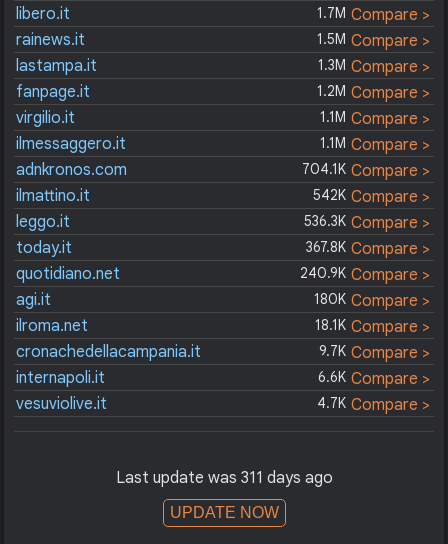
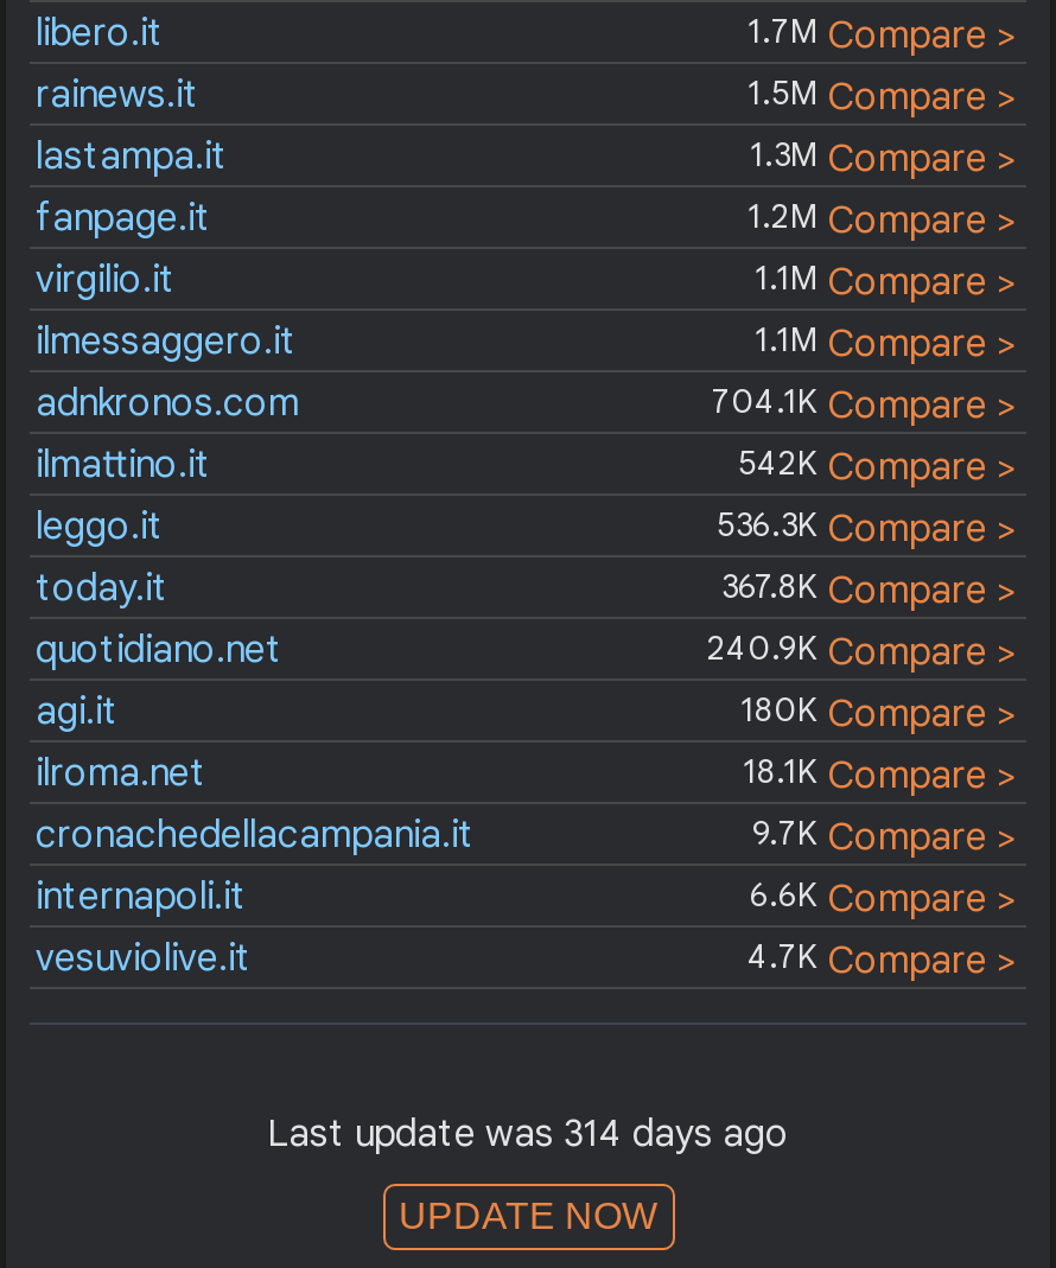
- Last update was 311 days ago
+ Last update was 314 days ago
